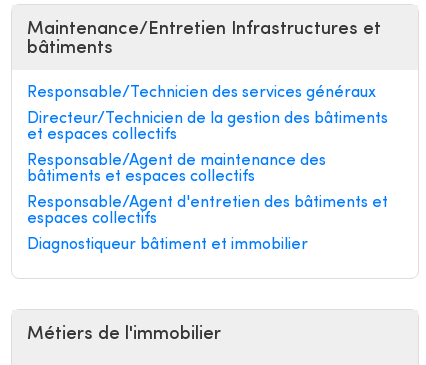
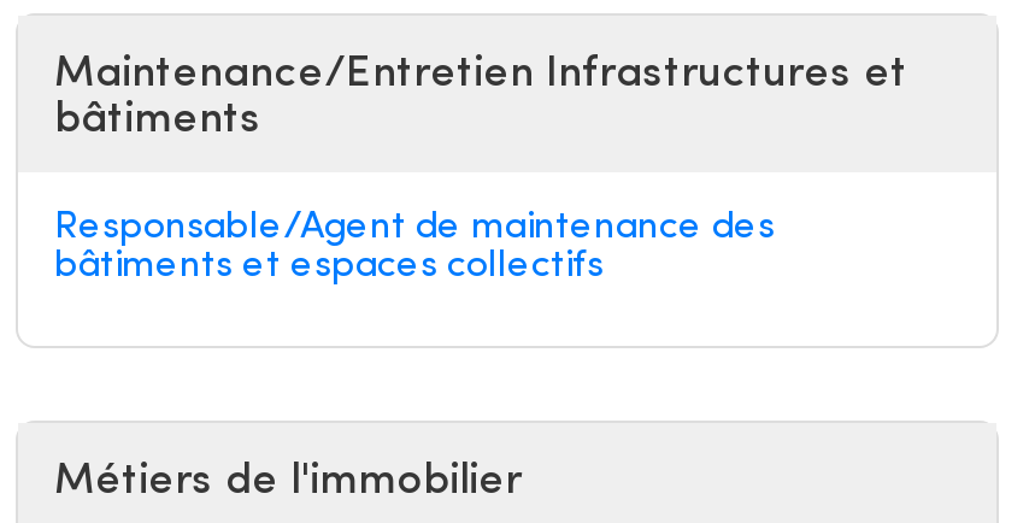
- Responsable/Technicien des services généraux
- Directeur/Technicien de la gestion des bâtiments
- et espaces collectifs

- Responsable/Agent d'entretien des bâtiments et
- espaces collectifs
- Diagnostiqueur bâtiment et immobilier
